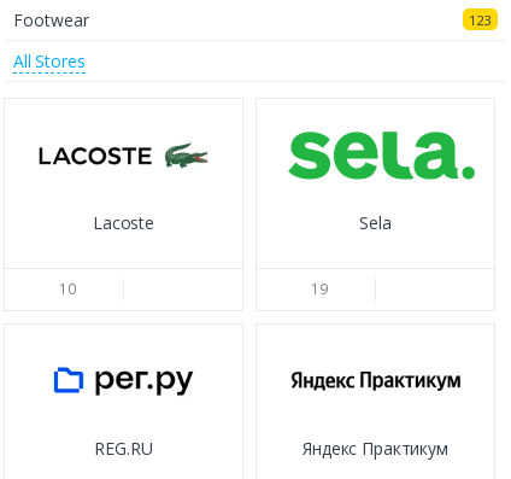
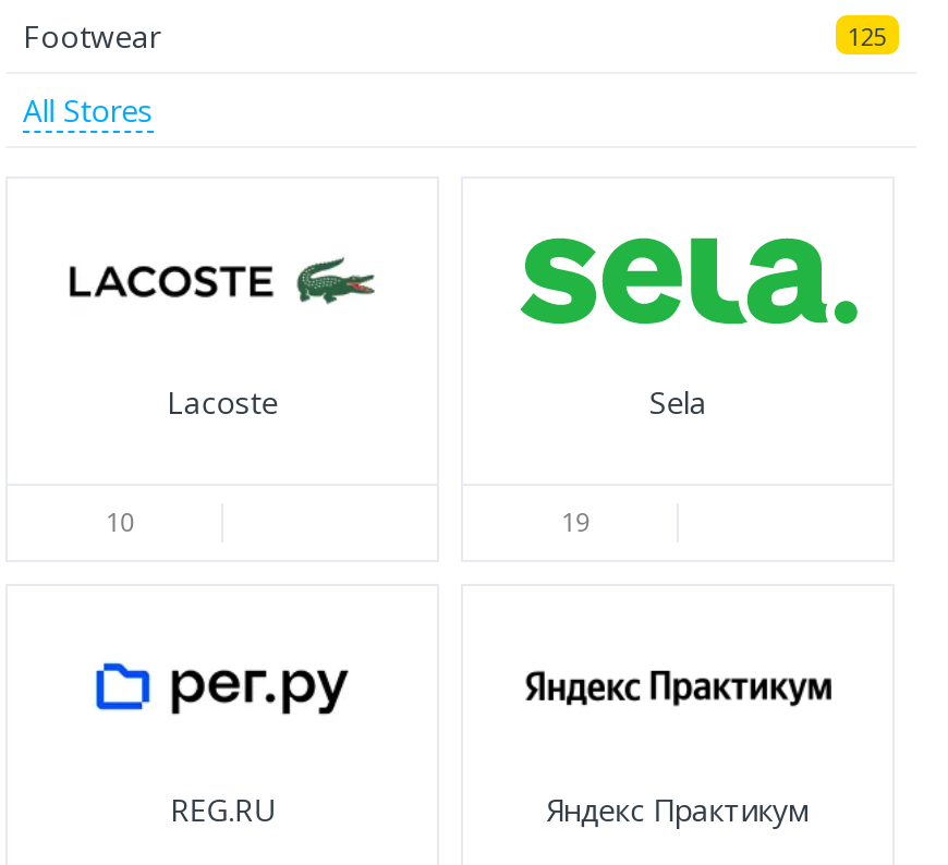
- 123
+ 125
